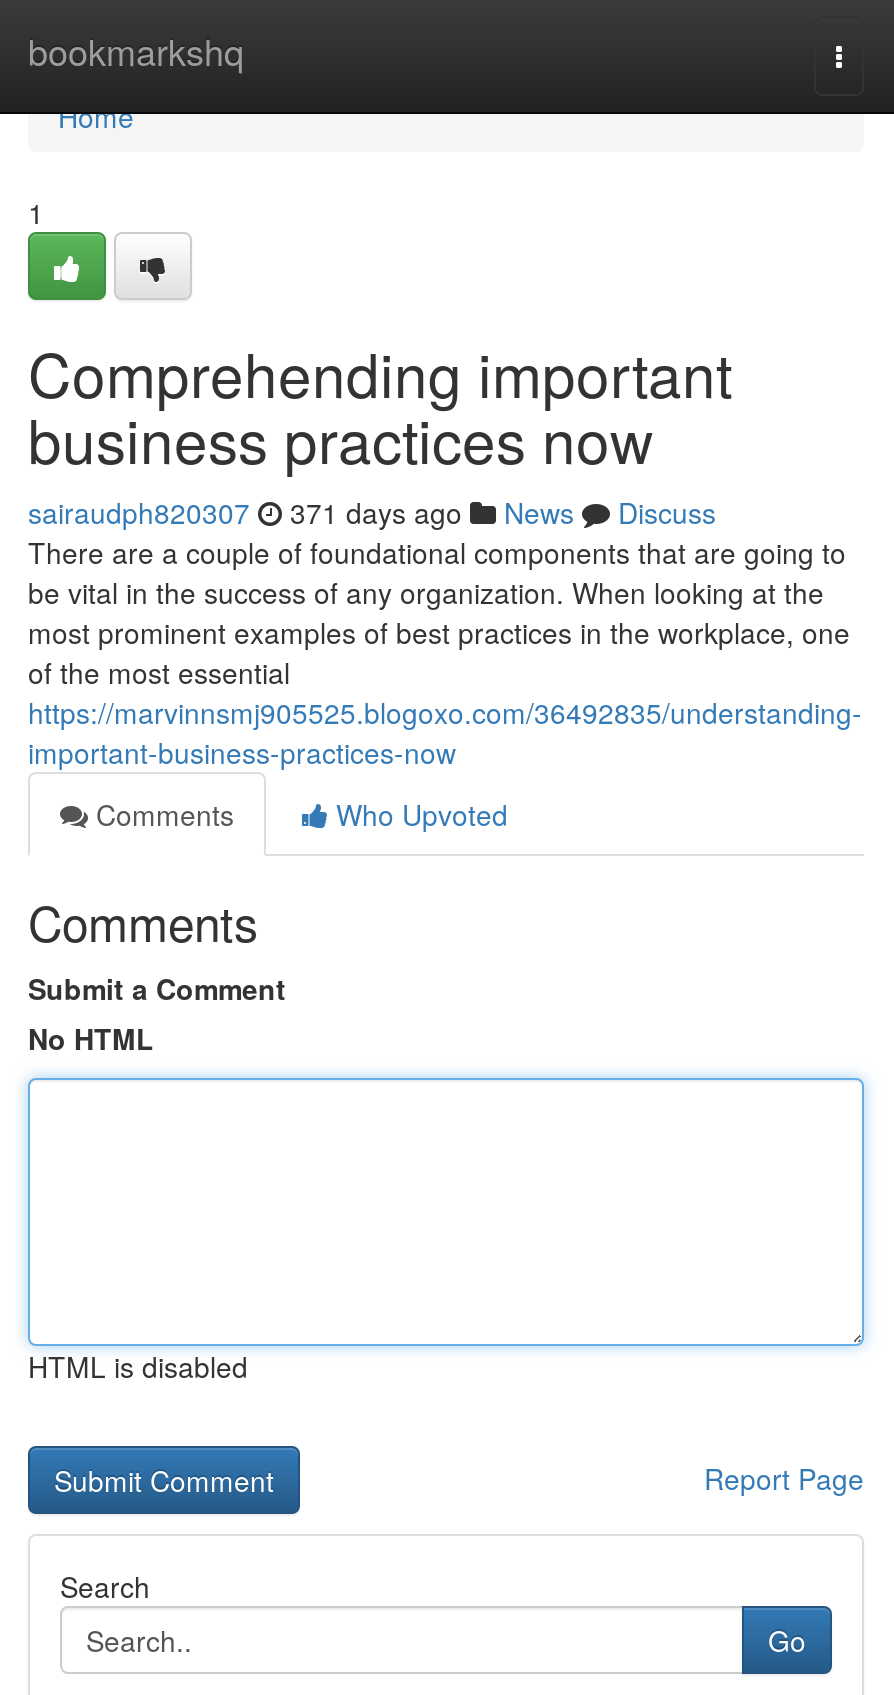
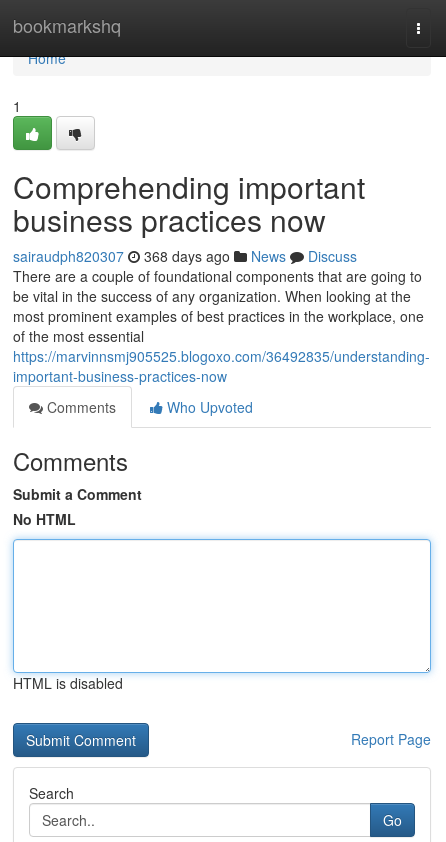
- sairaudph820307 371 days ago News Discuss
+ sairaudph820307 368 days ago News Discuss
